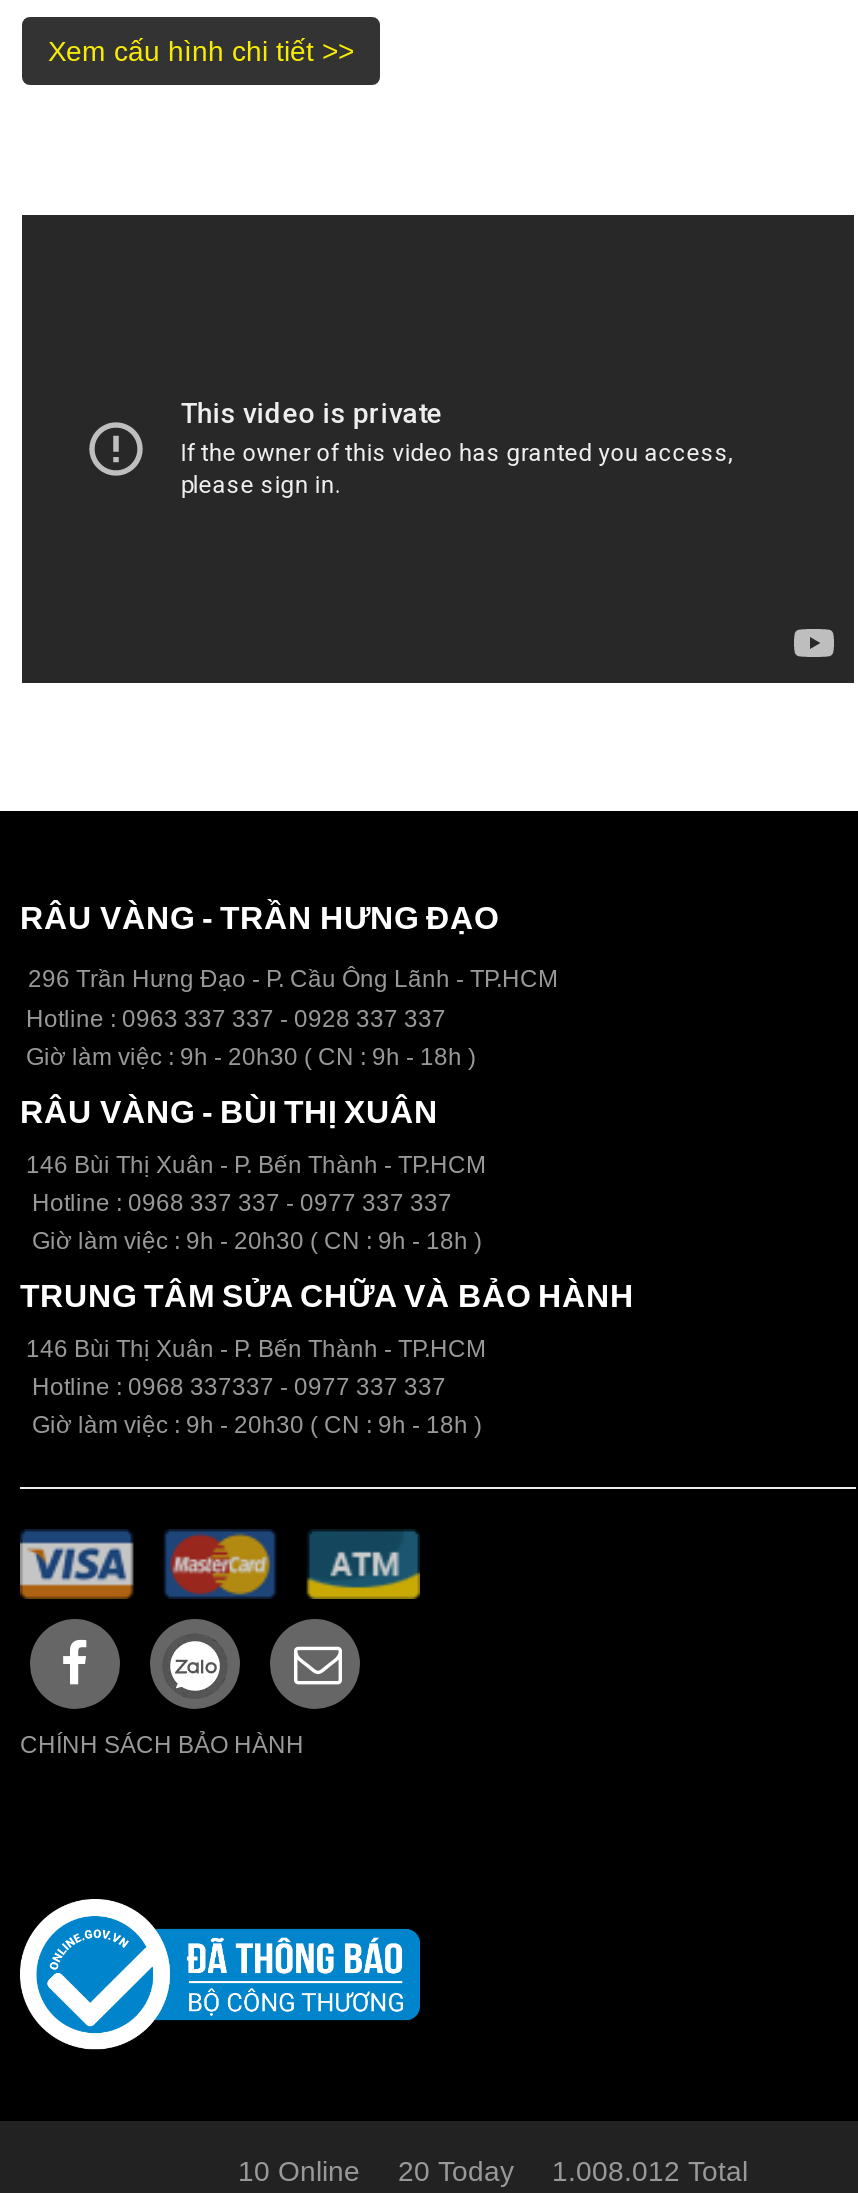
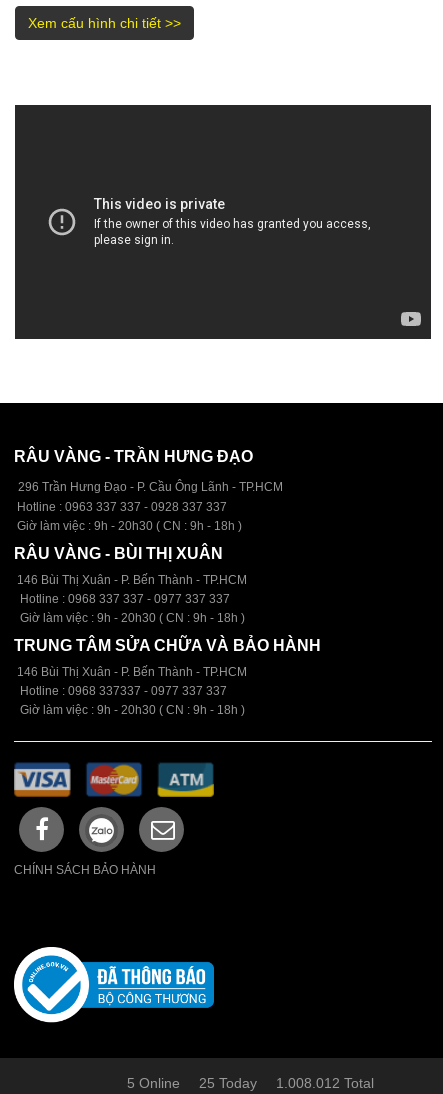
- 10 Online
+ 5 Online

- 20 Today
+ 25 Today
